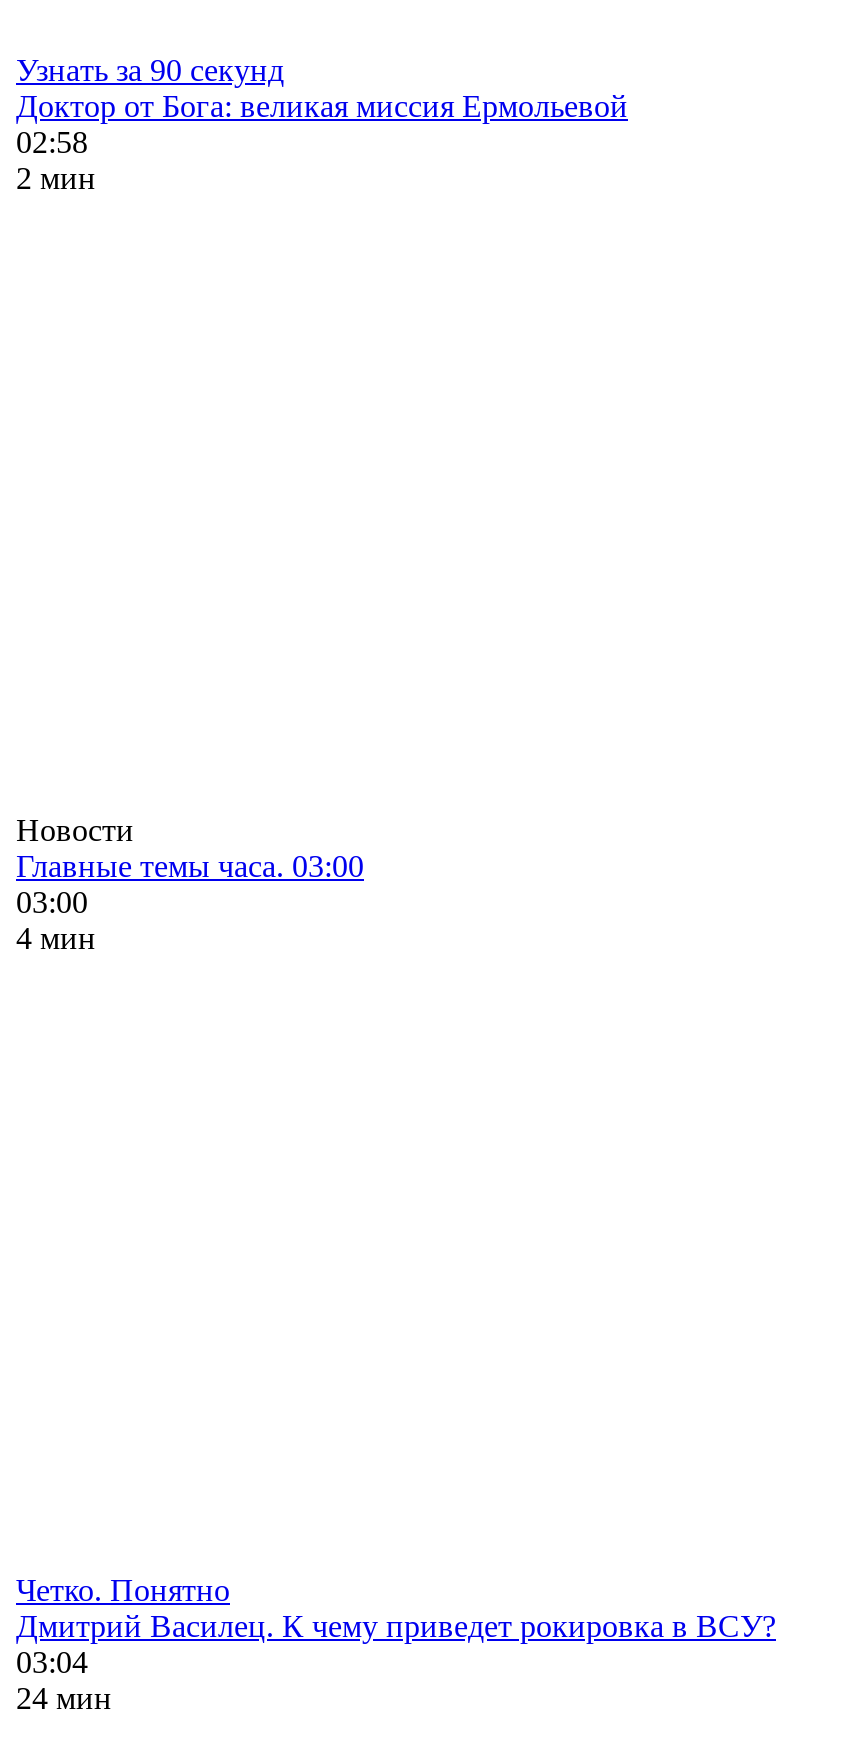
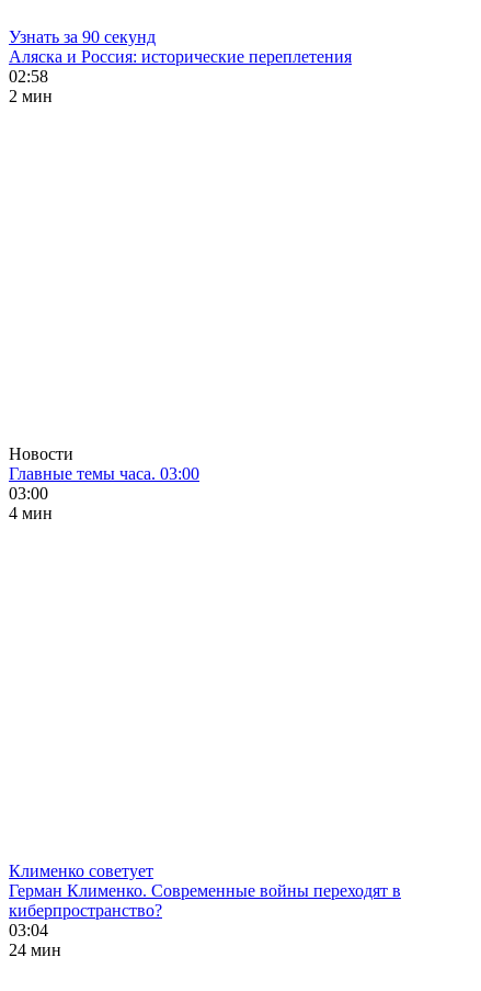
- Доктор от Бога: великая миссия Ермольевой
+ Аляска и Россия: исторические переплетения

- Четко. Понятно
- Дмитрий Василец. К чему приведет рокировка в ВСУ?
+ Клименко советует
+ Герман Клименко. Современные войны переходят в
+ киберпространство?
